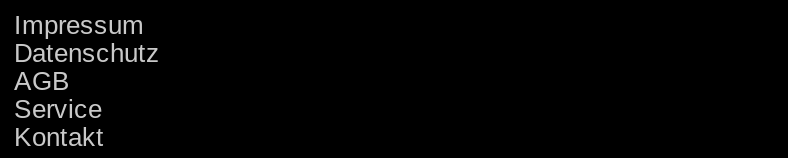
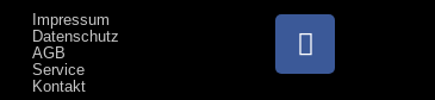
+ [image]
